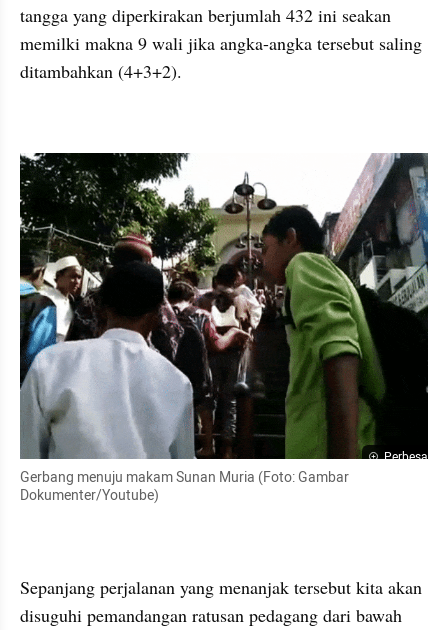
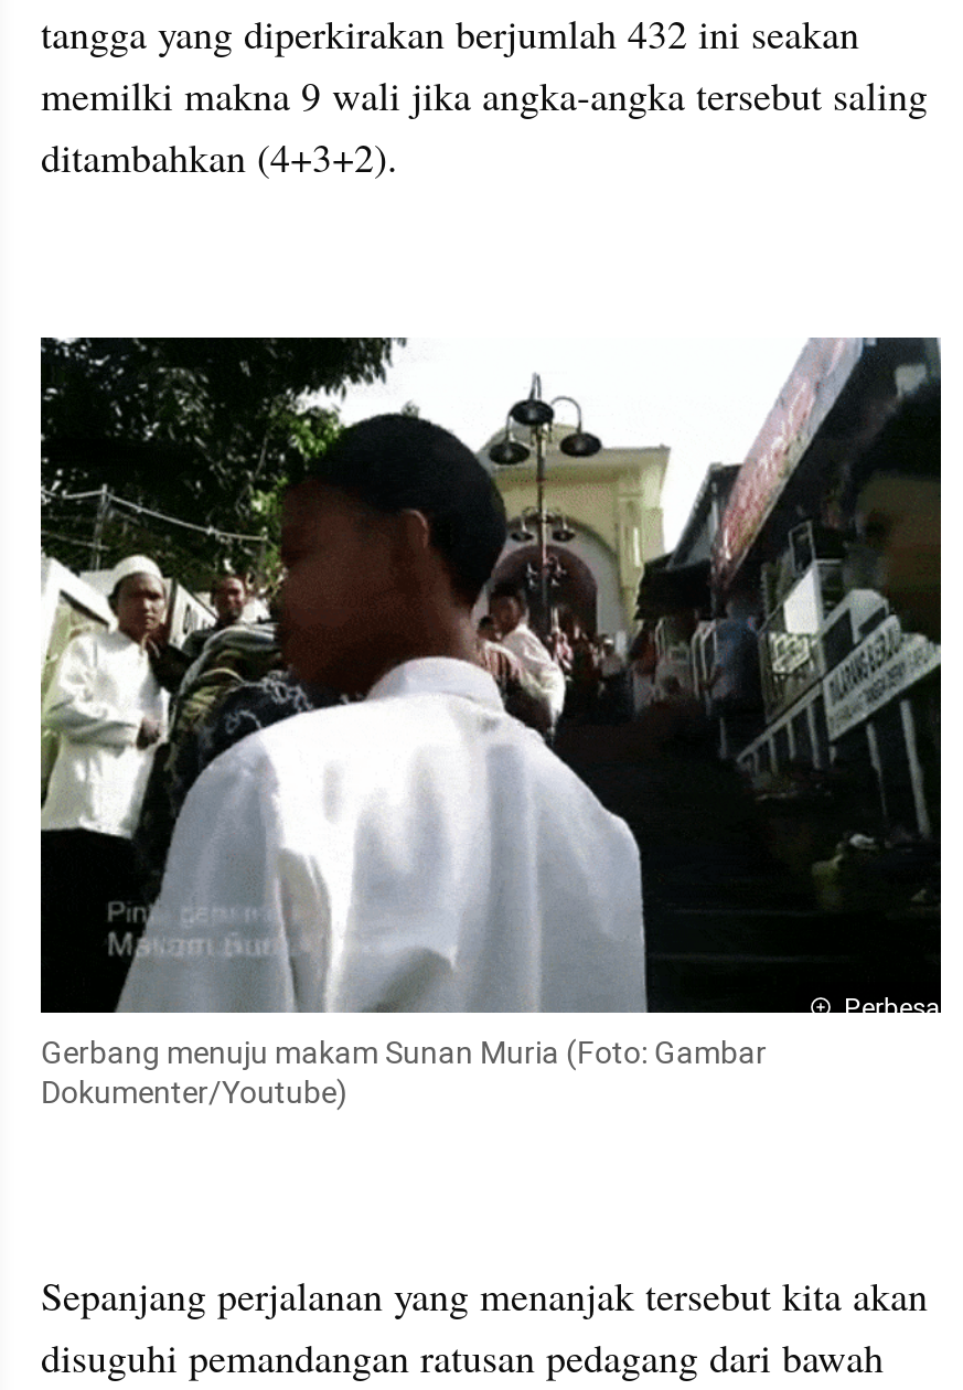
- [image]
+ [image]
